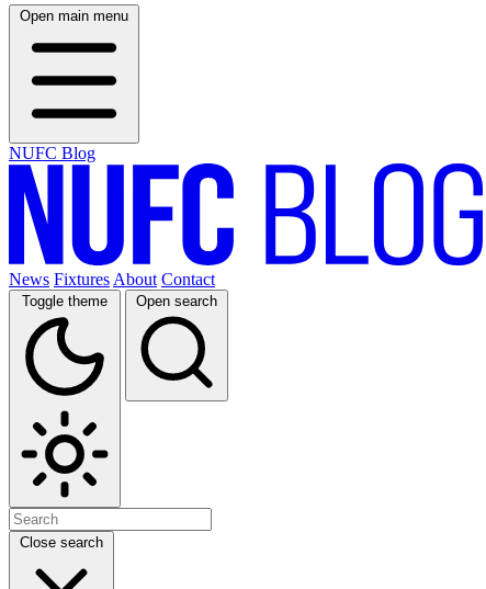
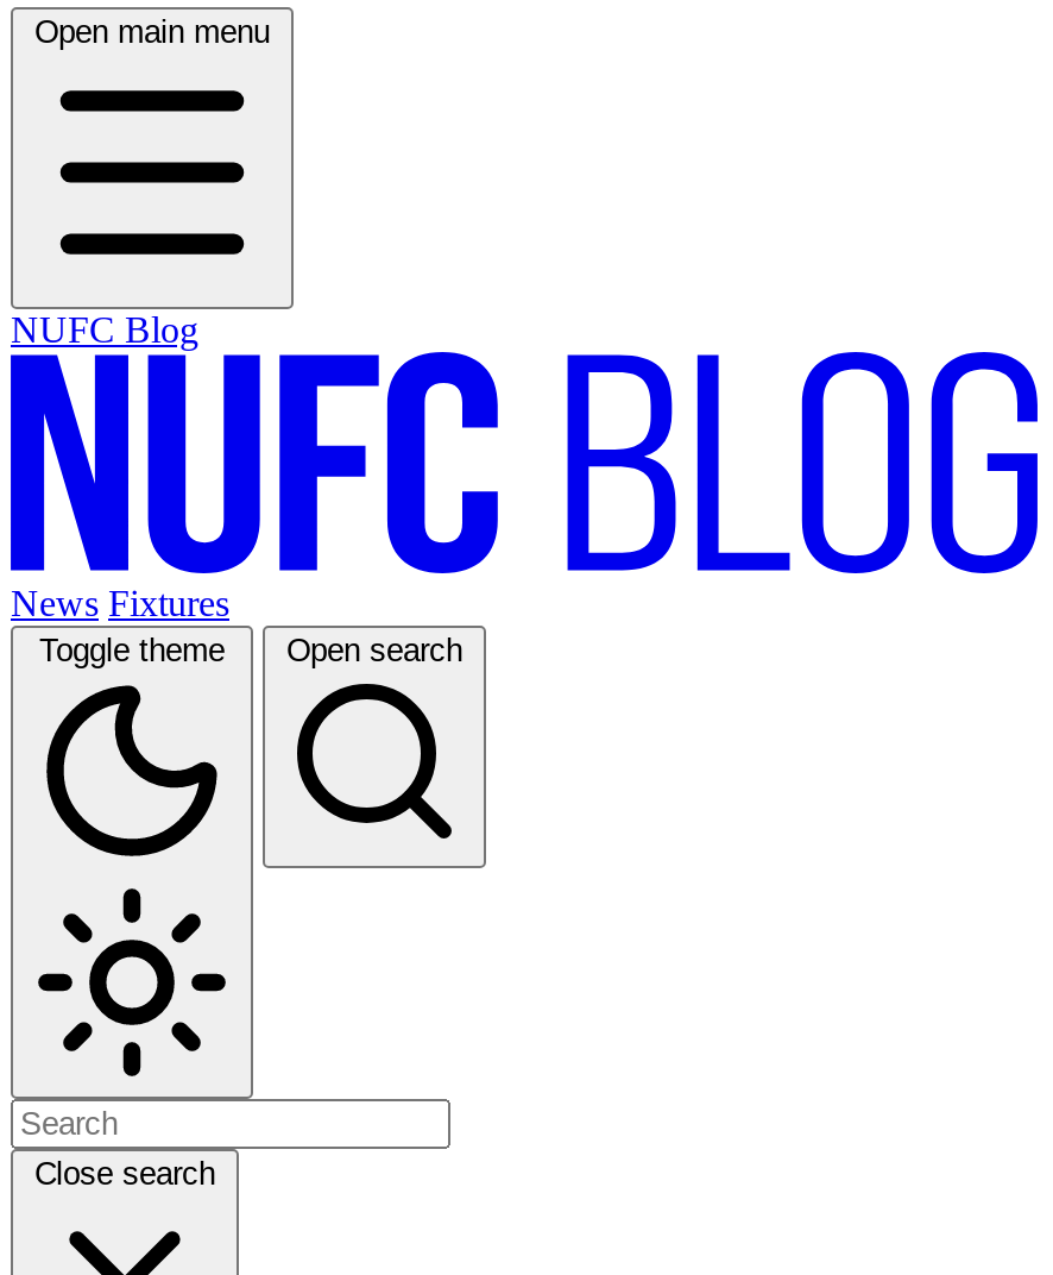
- News Fixtures About Contact
+ News Fixtures
